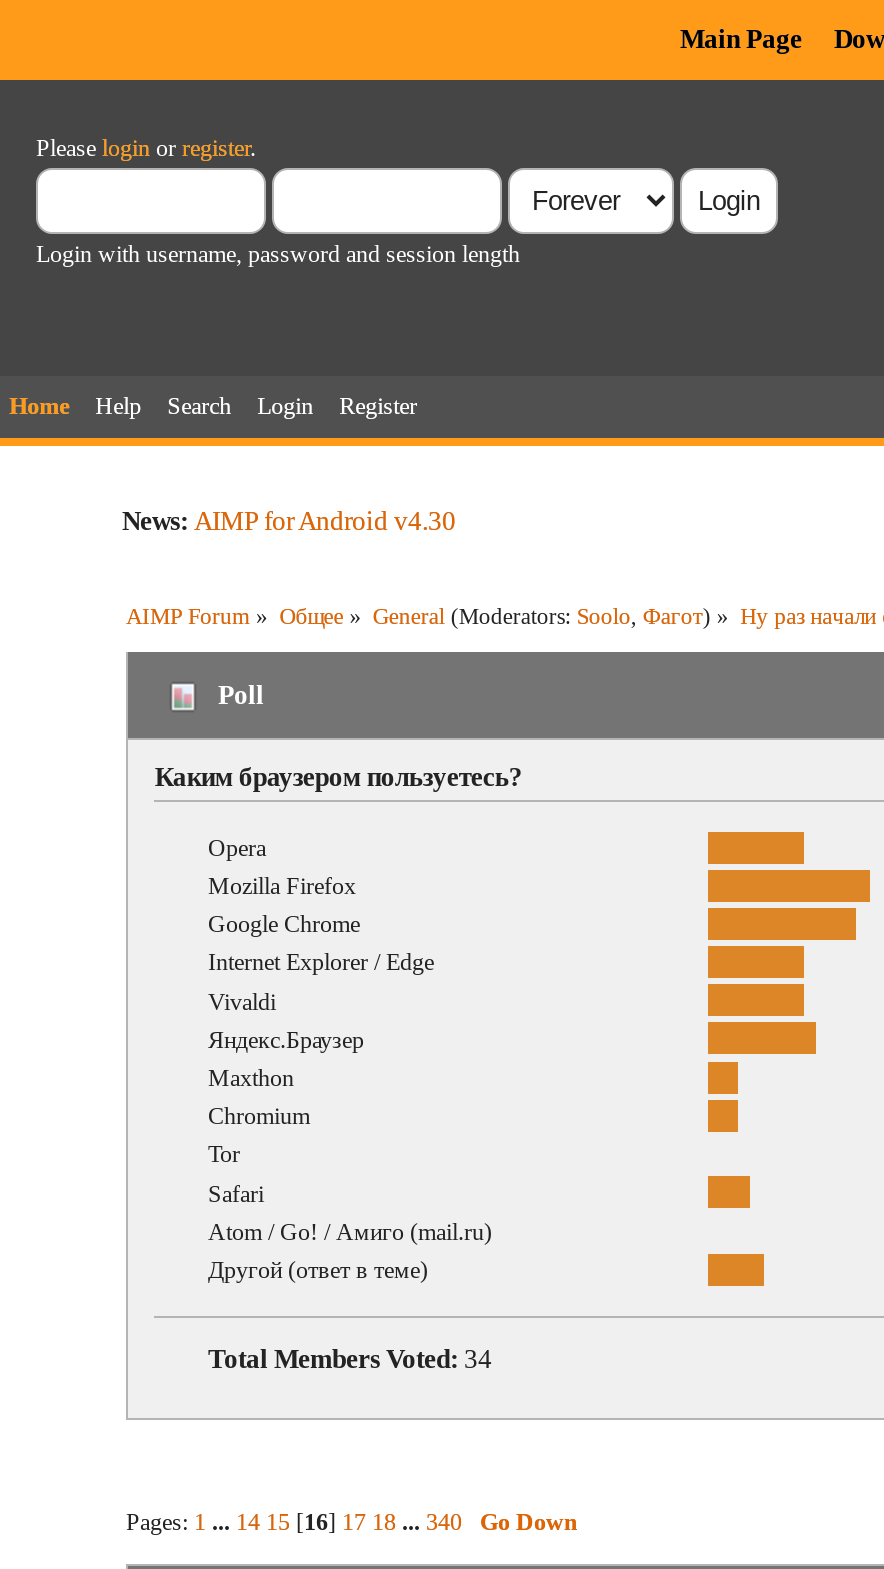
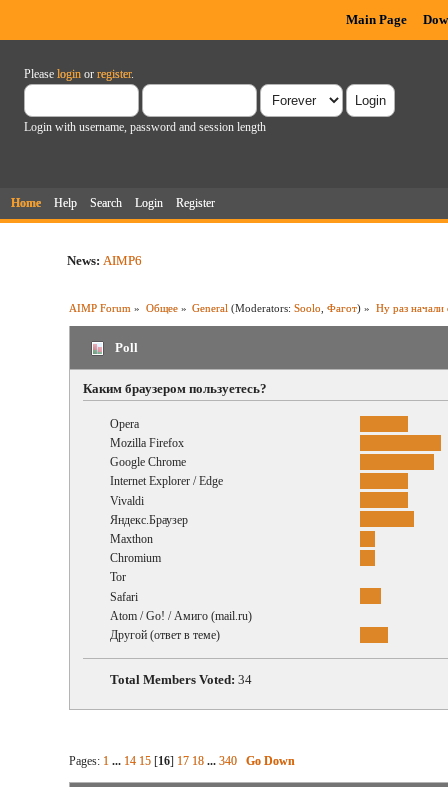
- News: AIMP for Android v4.30
+ News: AIMP6
